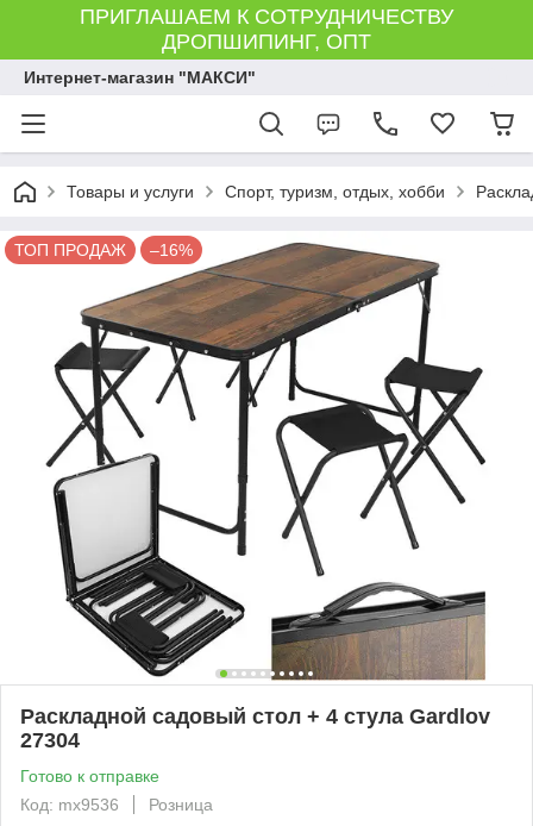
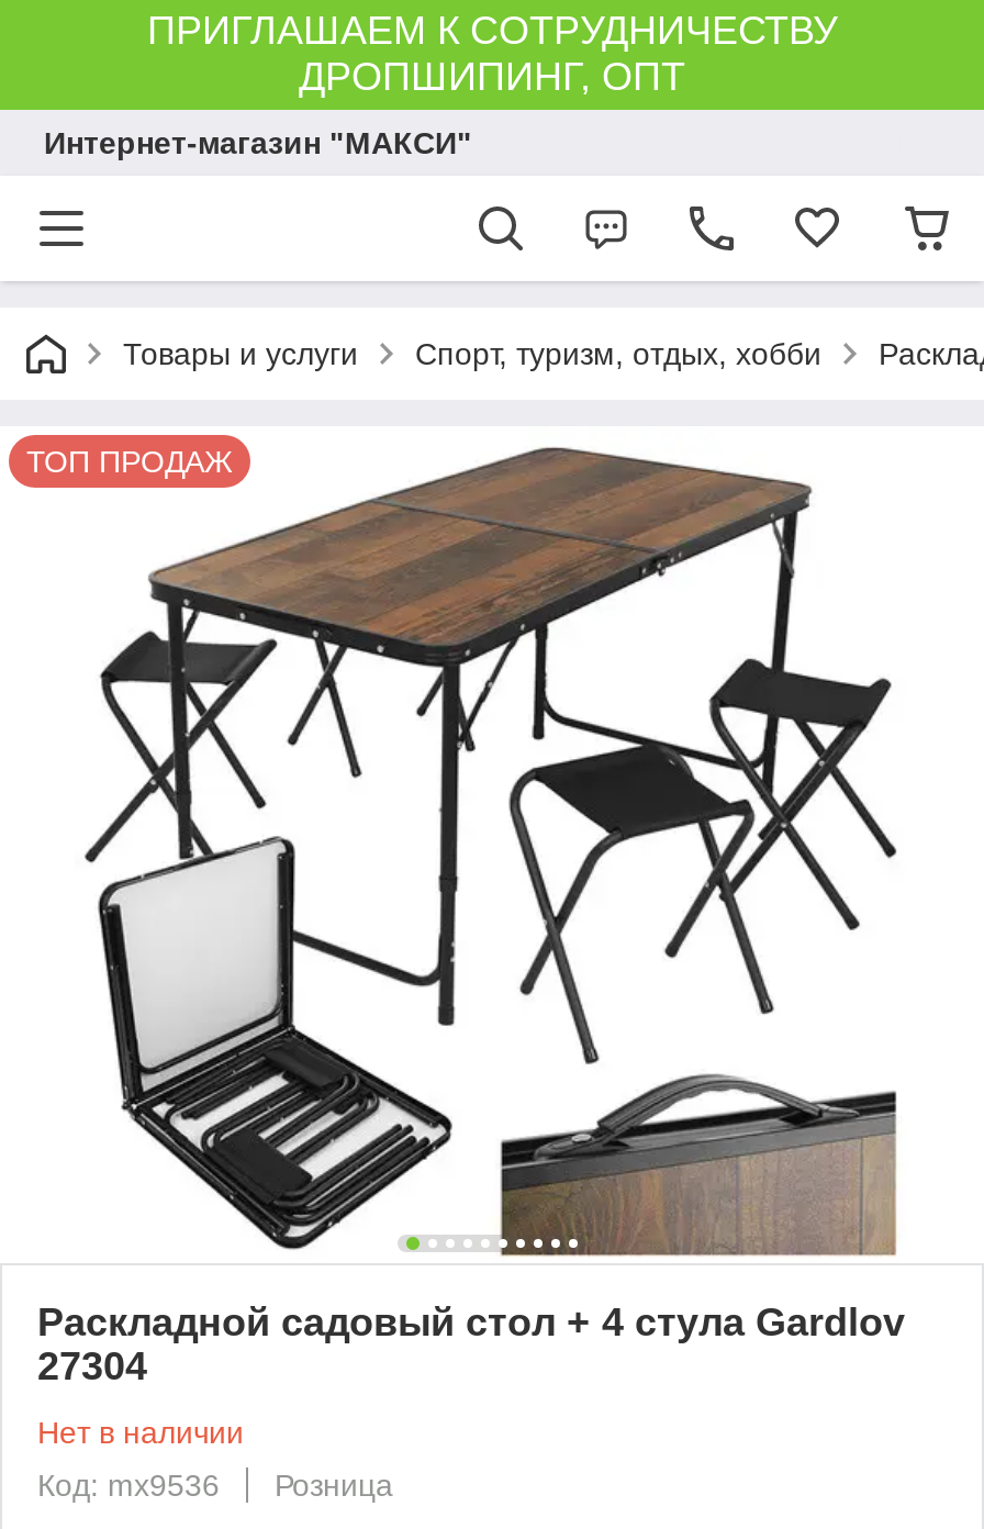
- –16%

- Готово к отправке
+ Нет в наличии
